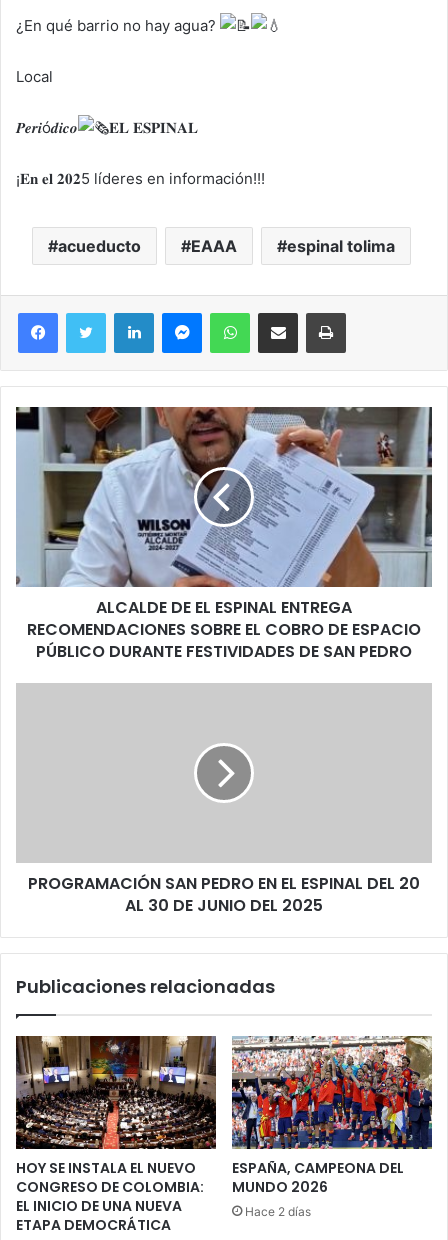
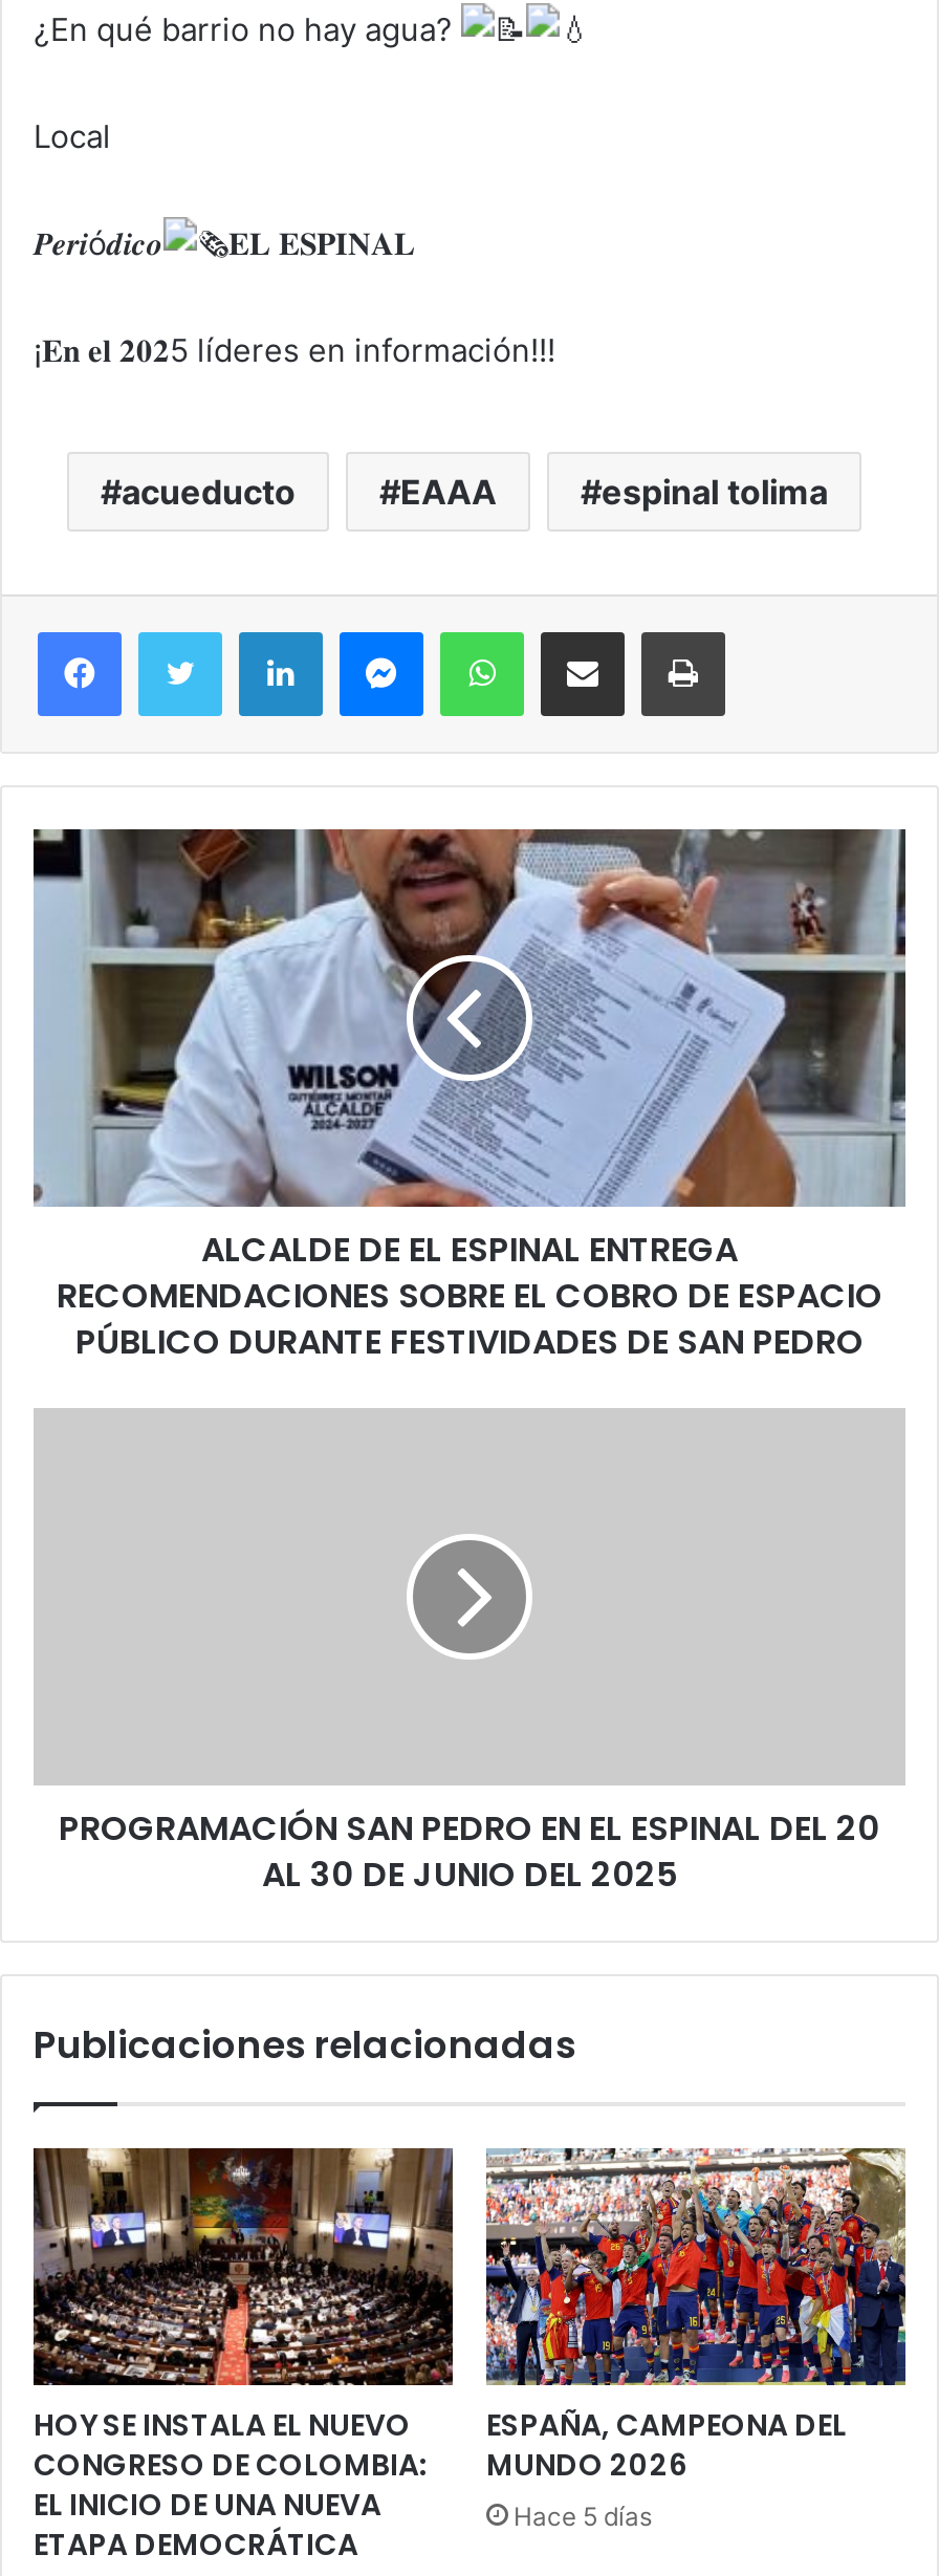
- Hace 2 días
+ Hace 5 días
